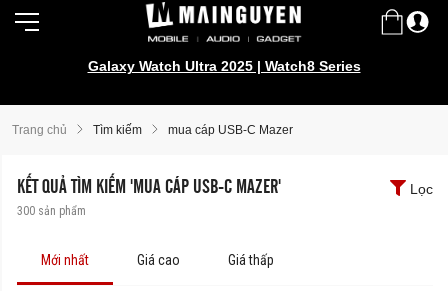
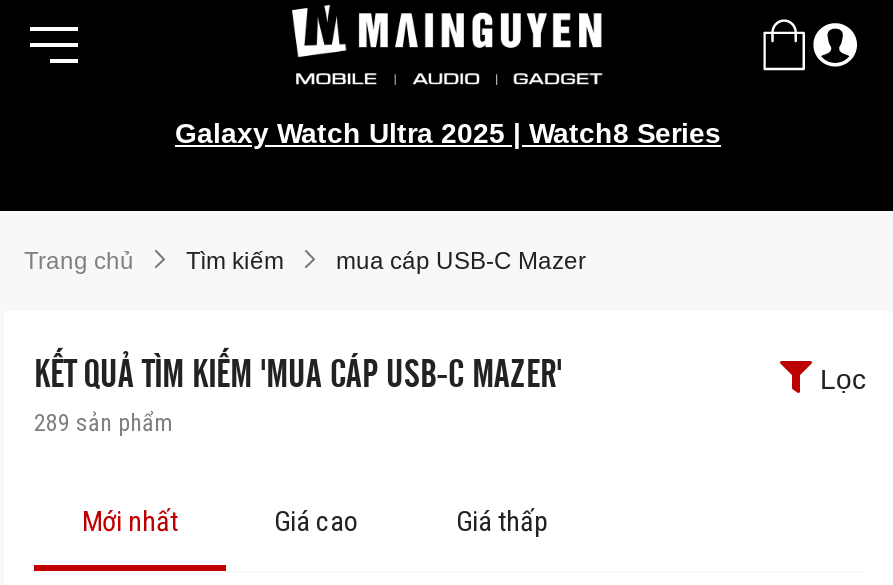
- 300 sản phẩm
+ 289 sản phẩm
